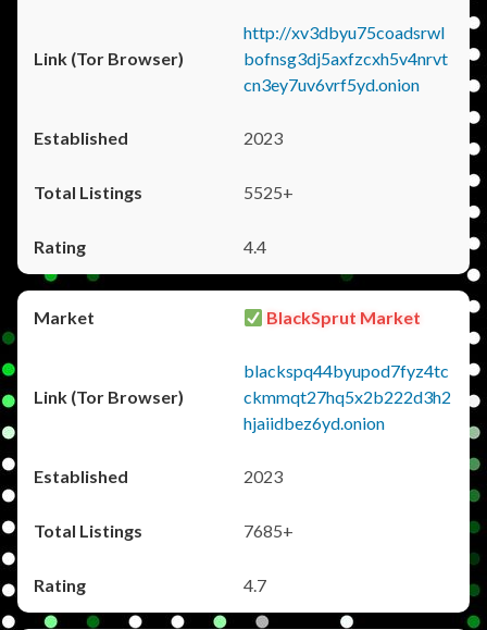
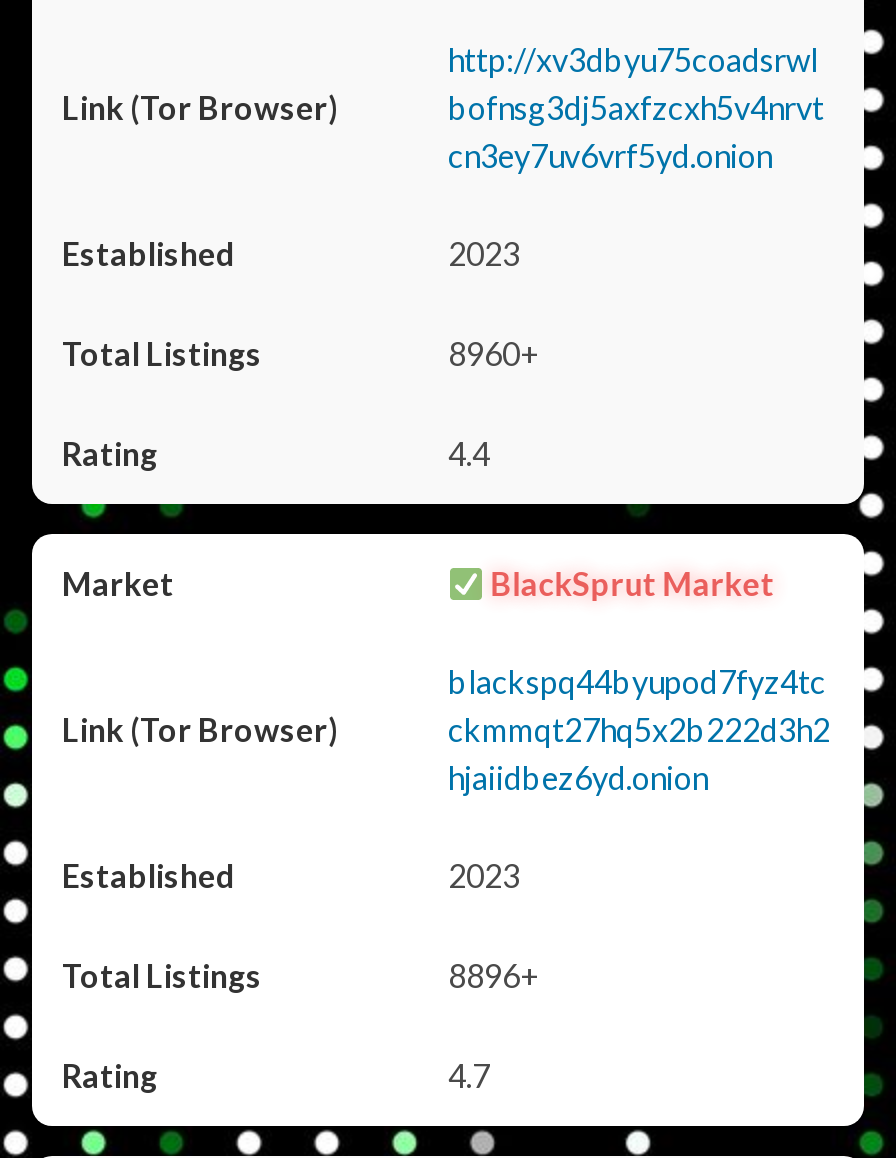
- 5525+
+ 8960+

- 7685+
+ 8896+
